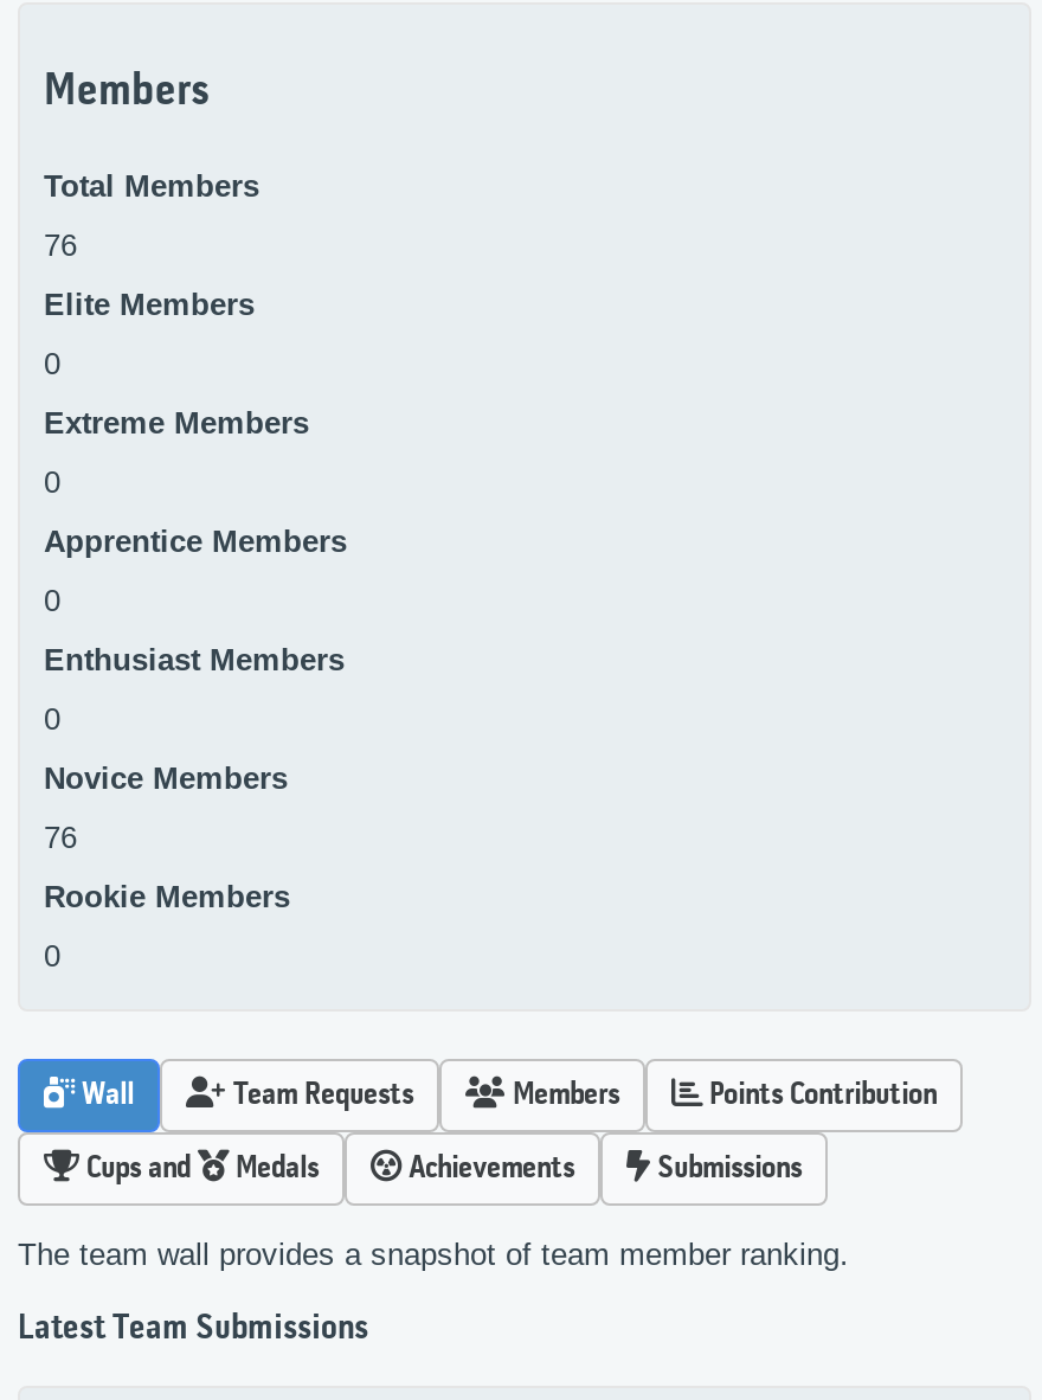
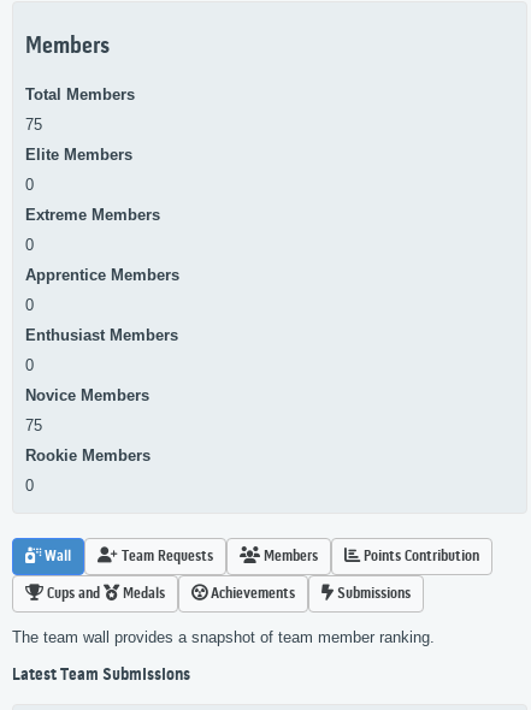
- 76
+ 75

- 76
+ 75
